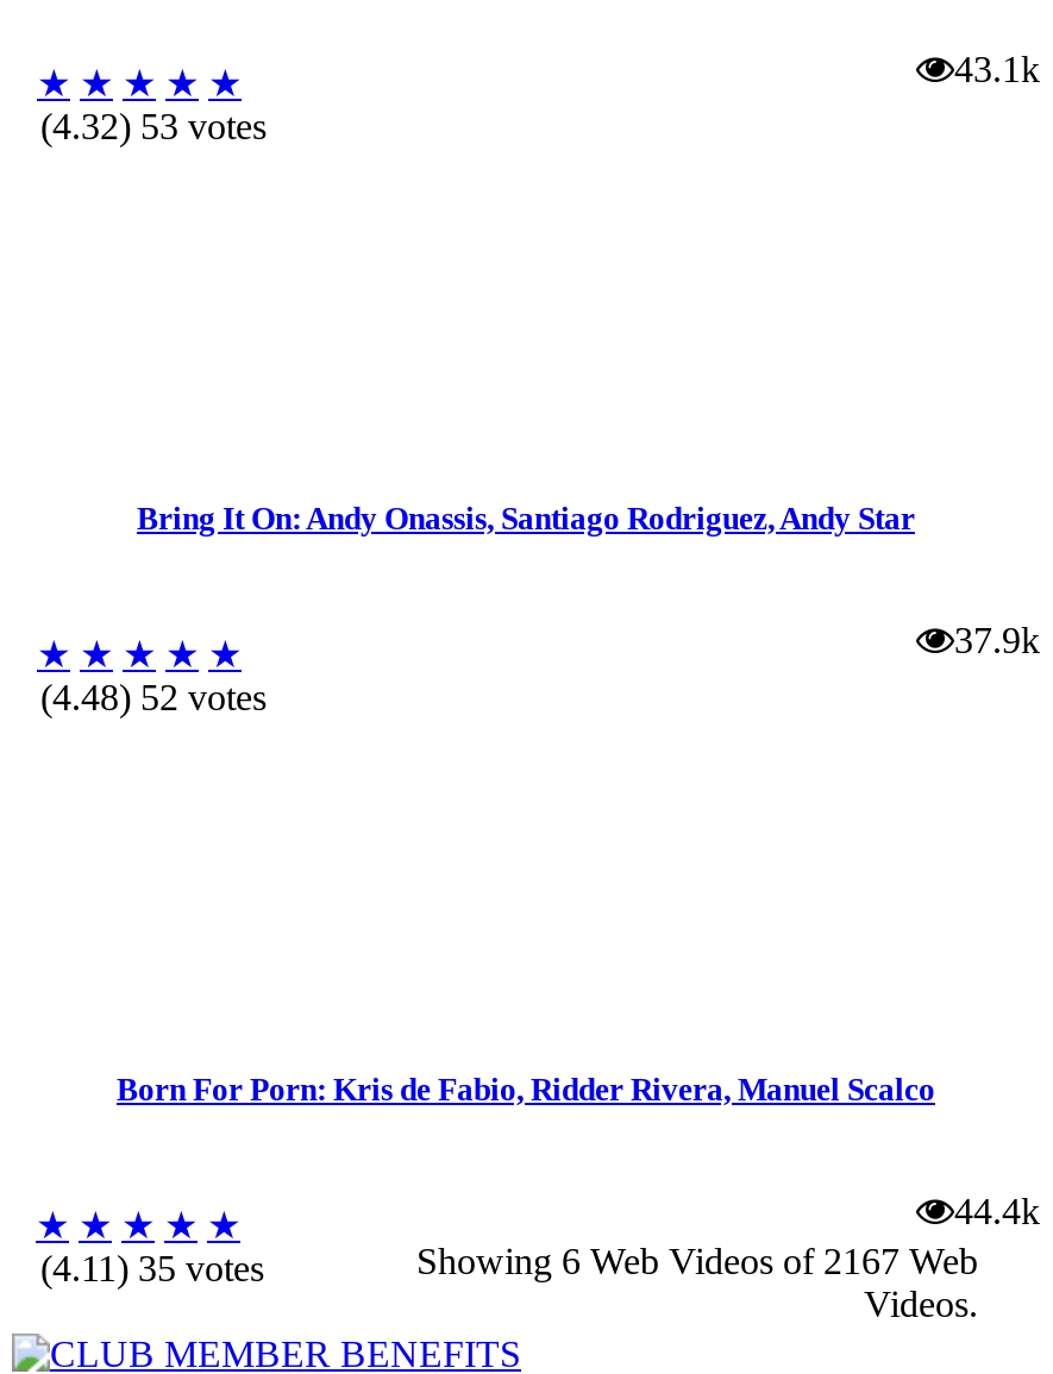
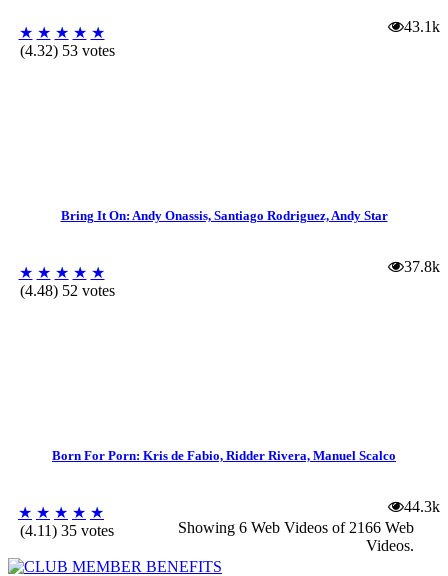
- 37.9k
+ 37.8k

- 44.4k
- Showing 6 Web Videos of 2167 Web
+ 44.3k
+ Showing 6 Web Videos of 2166 Web
